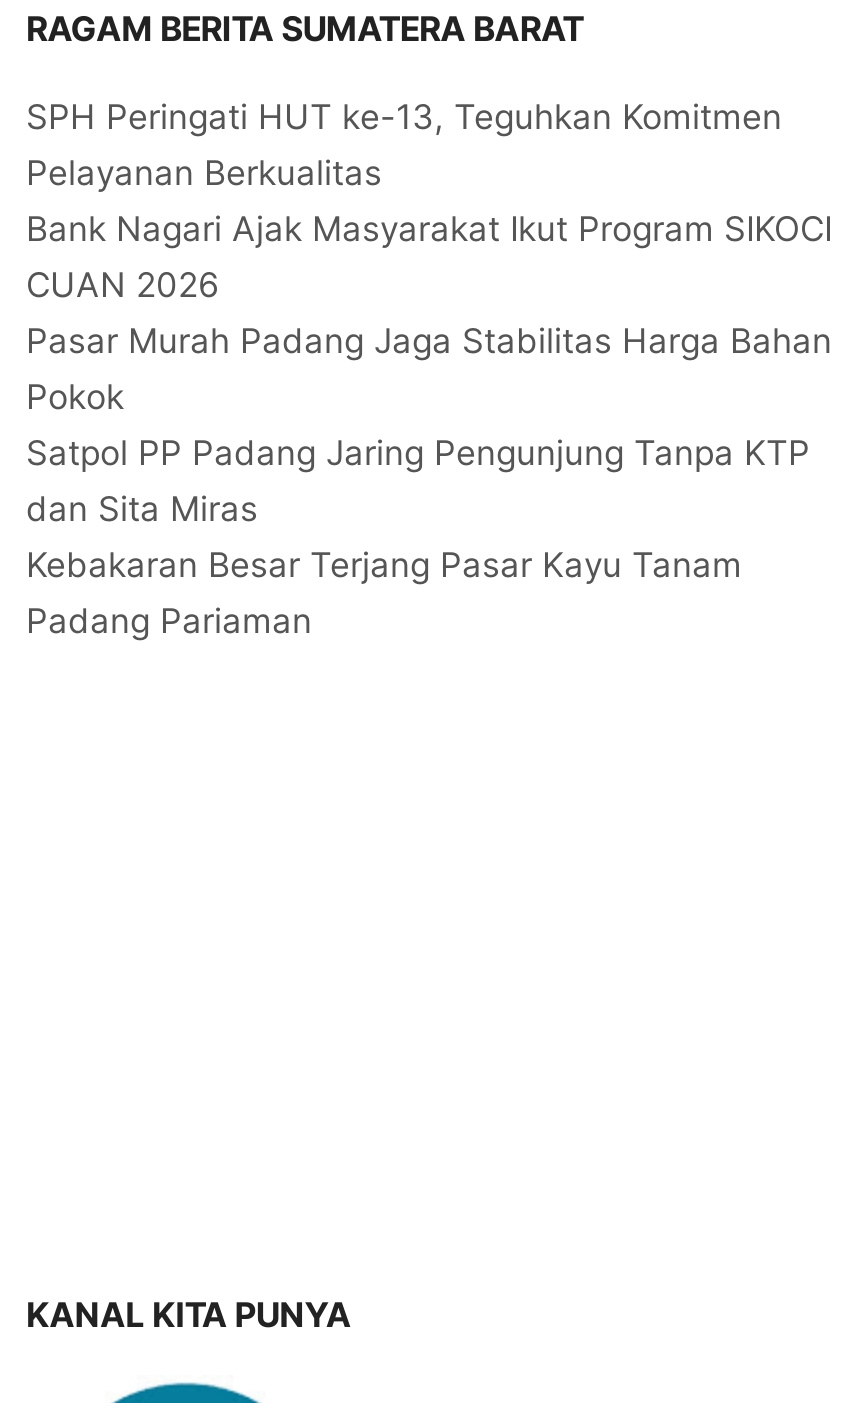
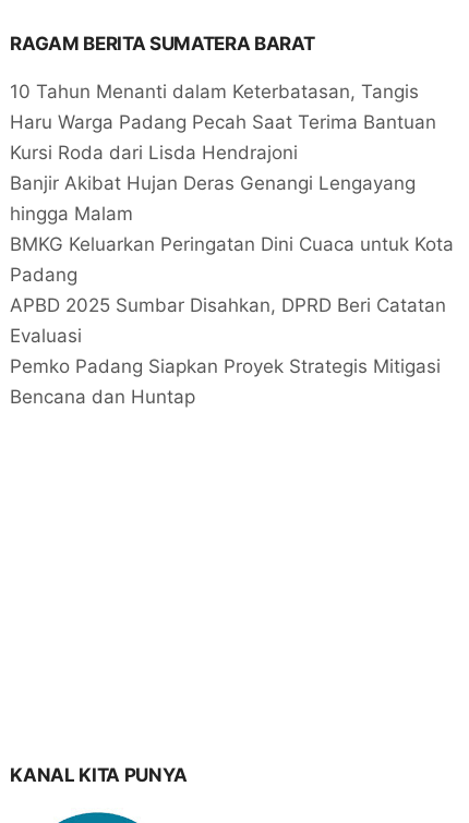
- SPH Peringati HUT ke-13, Teguhkan Komitmen
- Pelayanan Berkualitas
- Bank Nagari Ajak Masyarakat Ikut Program SIKOCI
- CUAN 2026
- Pasar Murah Padang Jaga Stabilitas Harga Bahan
- Pokok
- Satpol PP Padang Jaring Pengunjung Tanpa KTP
- dan Sita Miras
- Kebakaran Besar Terjang Pasar Kayu Tanam
- Padang Pariaman
+ 10 Tahun Menanti dalam Keterbatasan, Tangis
+ Haru Warga Padang Pecah Saat Terima Bantuan
+ Kursi Roda dari Lisda Hendrajoni
+ Banjir Akibat Hujan Deras Genangi Lengayang
+ hingga Malam
+ BMKG Keluarkan Peringatan Dini Cuaca untuk Kota
+ Padang
+ APBD 2025 Sumbar Disahkan, DPRD Beri Catatan
+ Evaluasi
+ Pemko Padang Siapkan Proyek Strategis Mitigasi
+ Bencana dan Huntap
